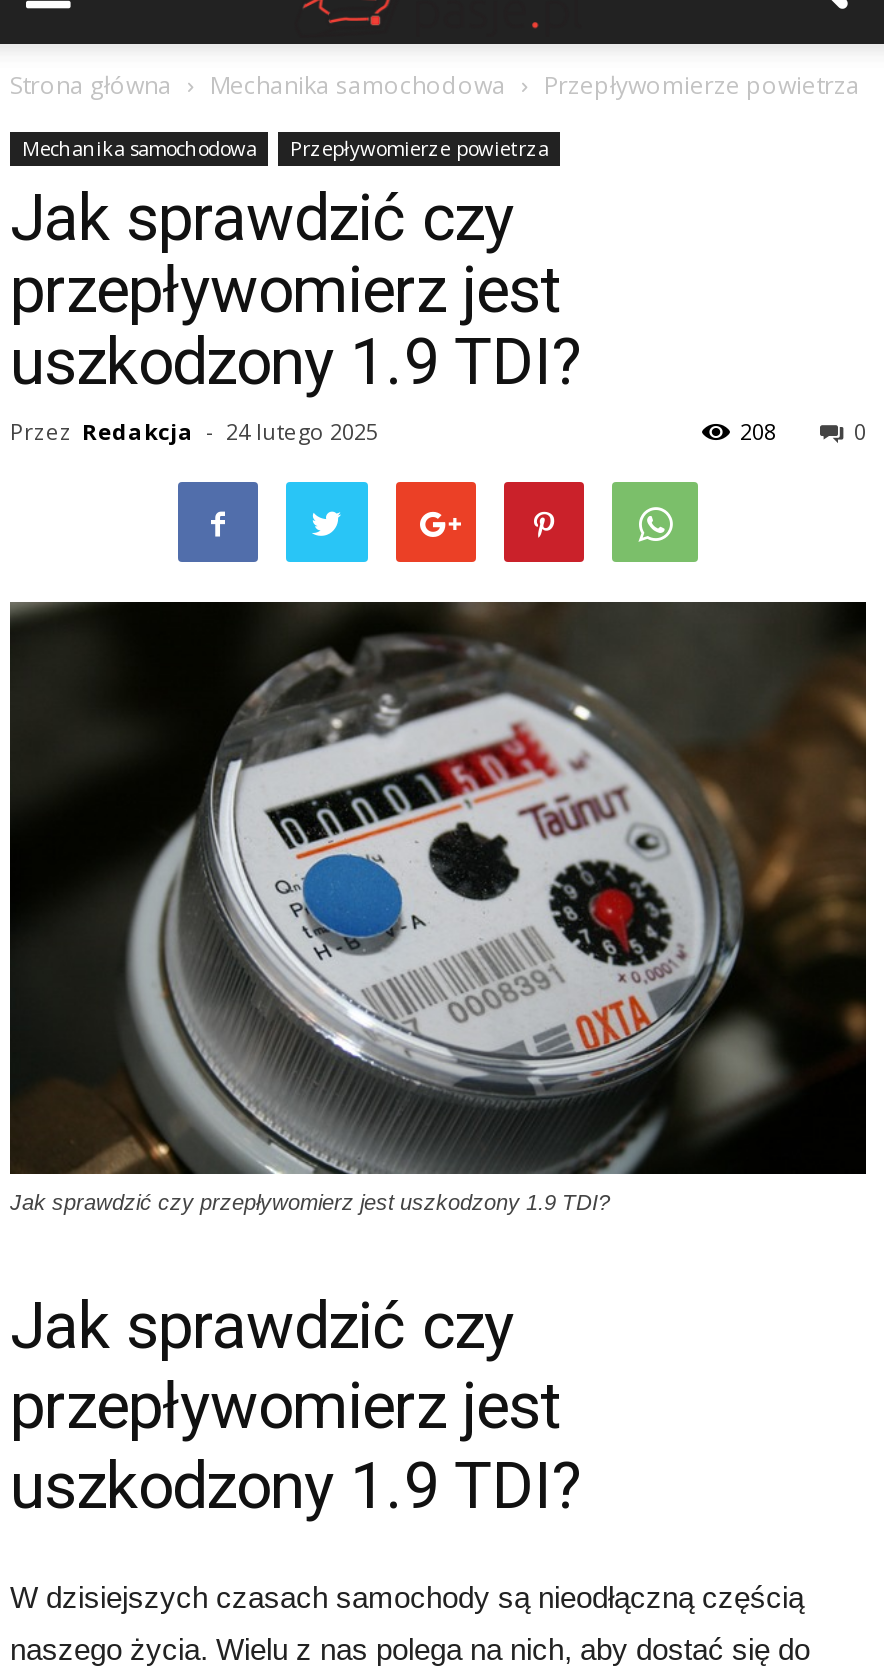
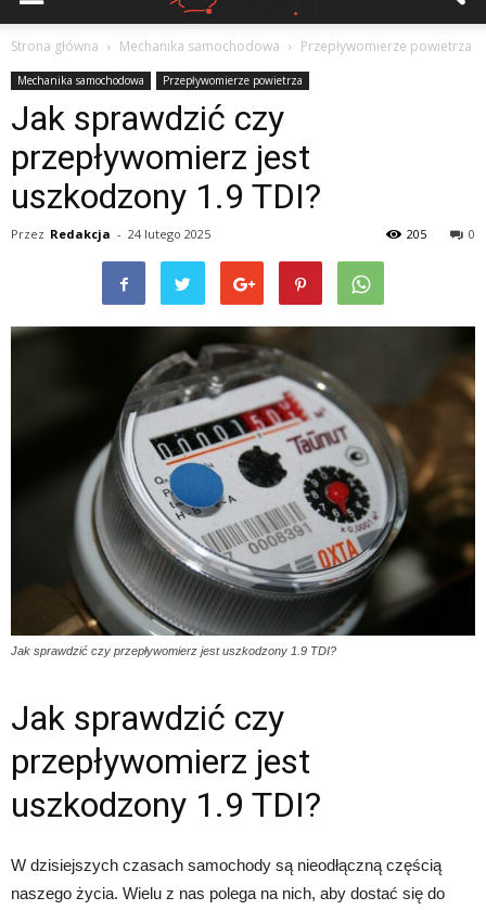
- 208
+ 205
